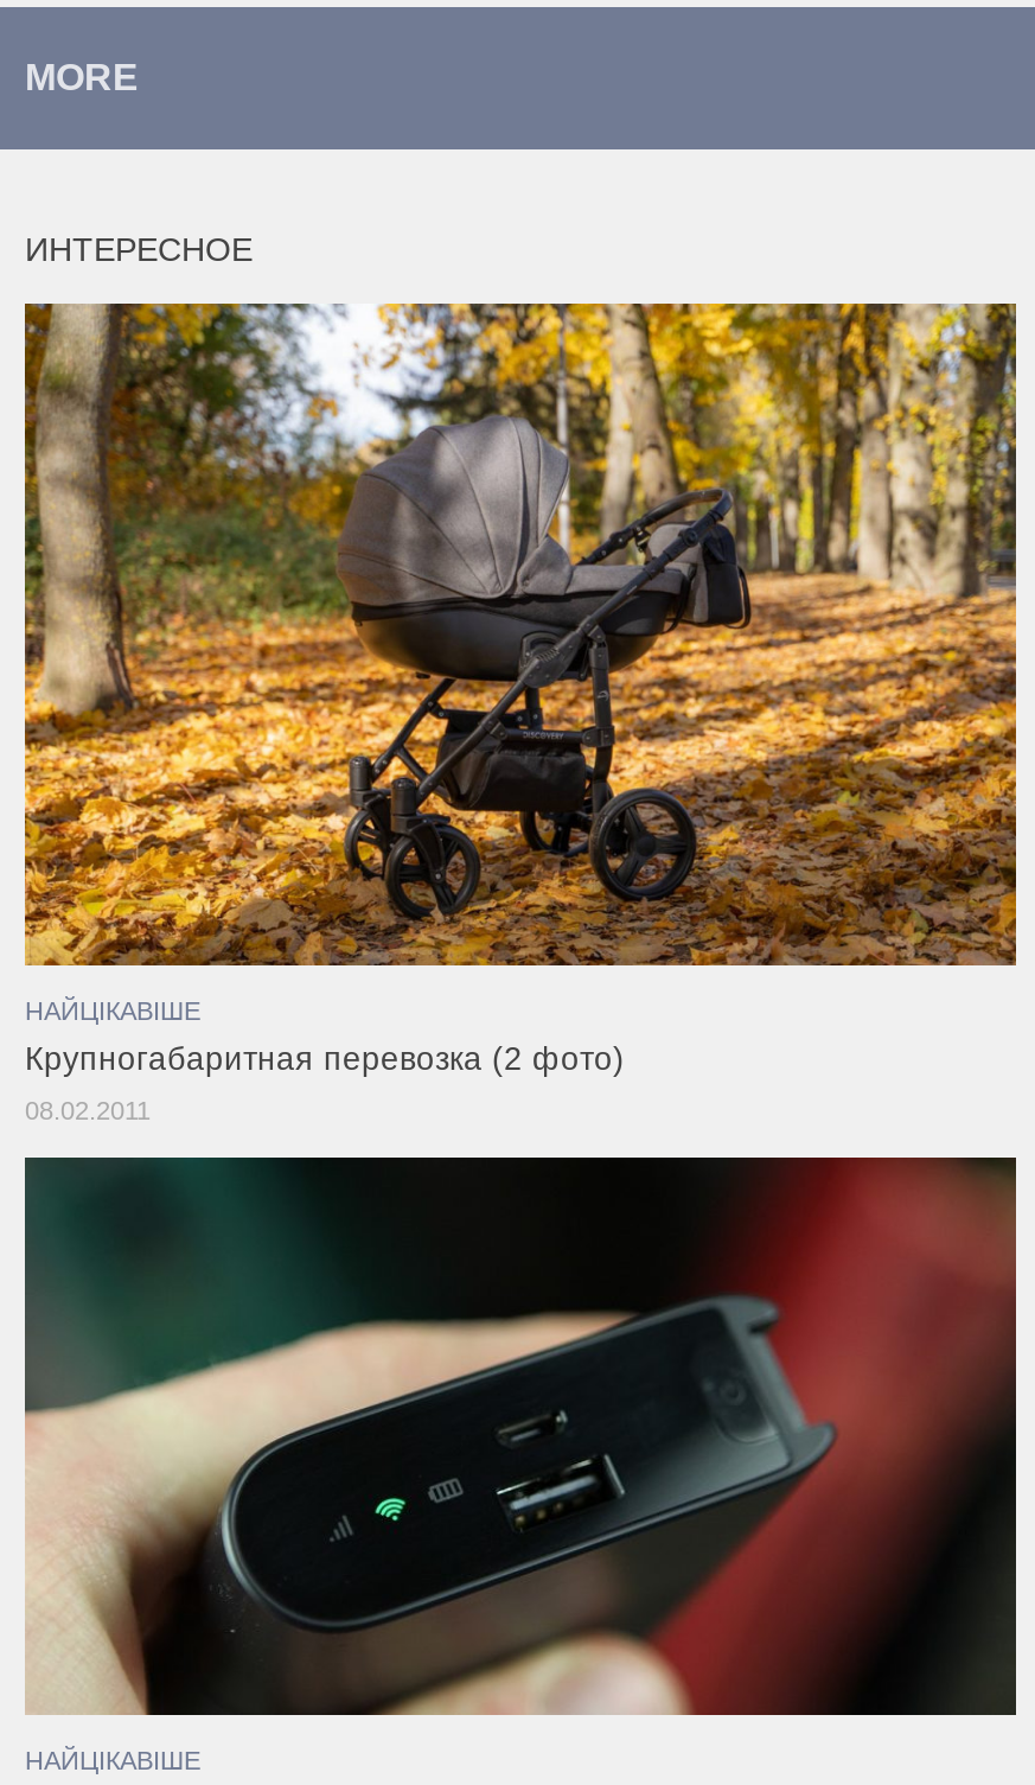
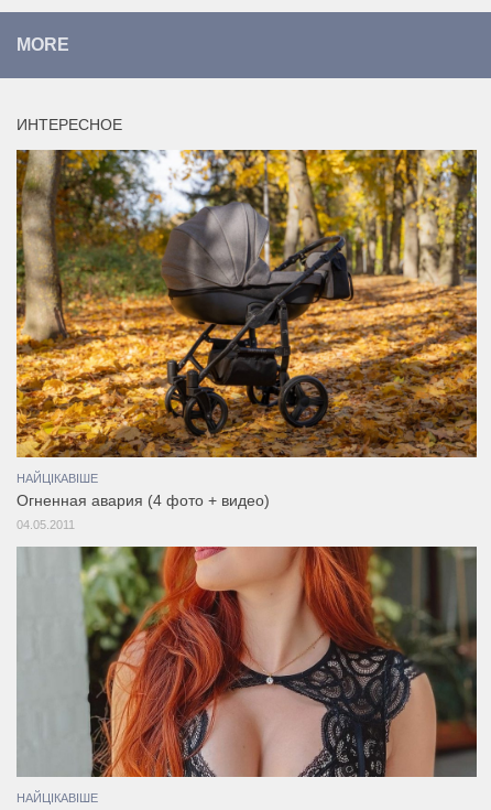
- Крупногабаритная перевозка (2 фото)
+ Огненная авария (4 фото + видео)

- 08.02.2011
+ 04.05.2011

- [image]
+ [image]
